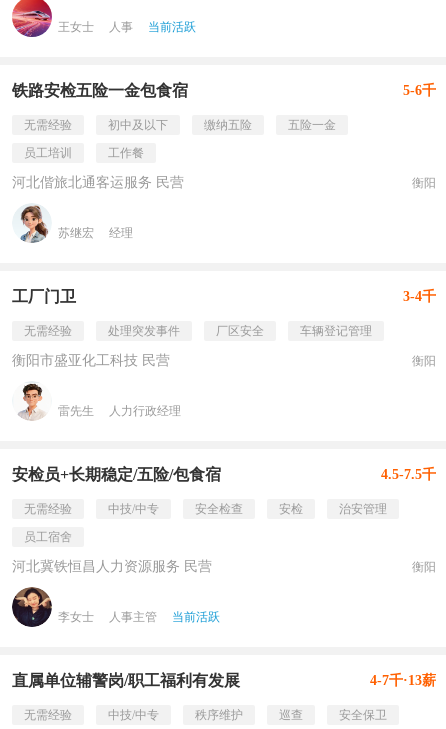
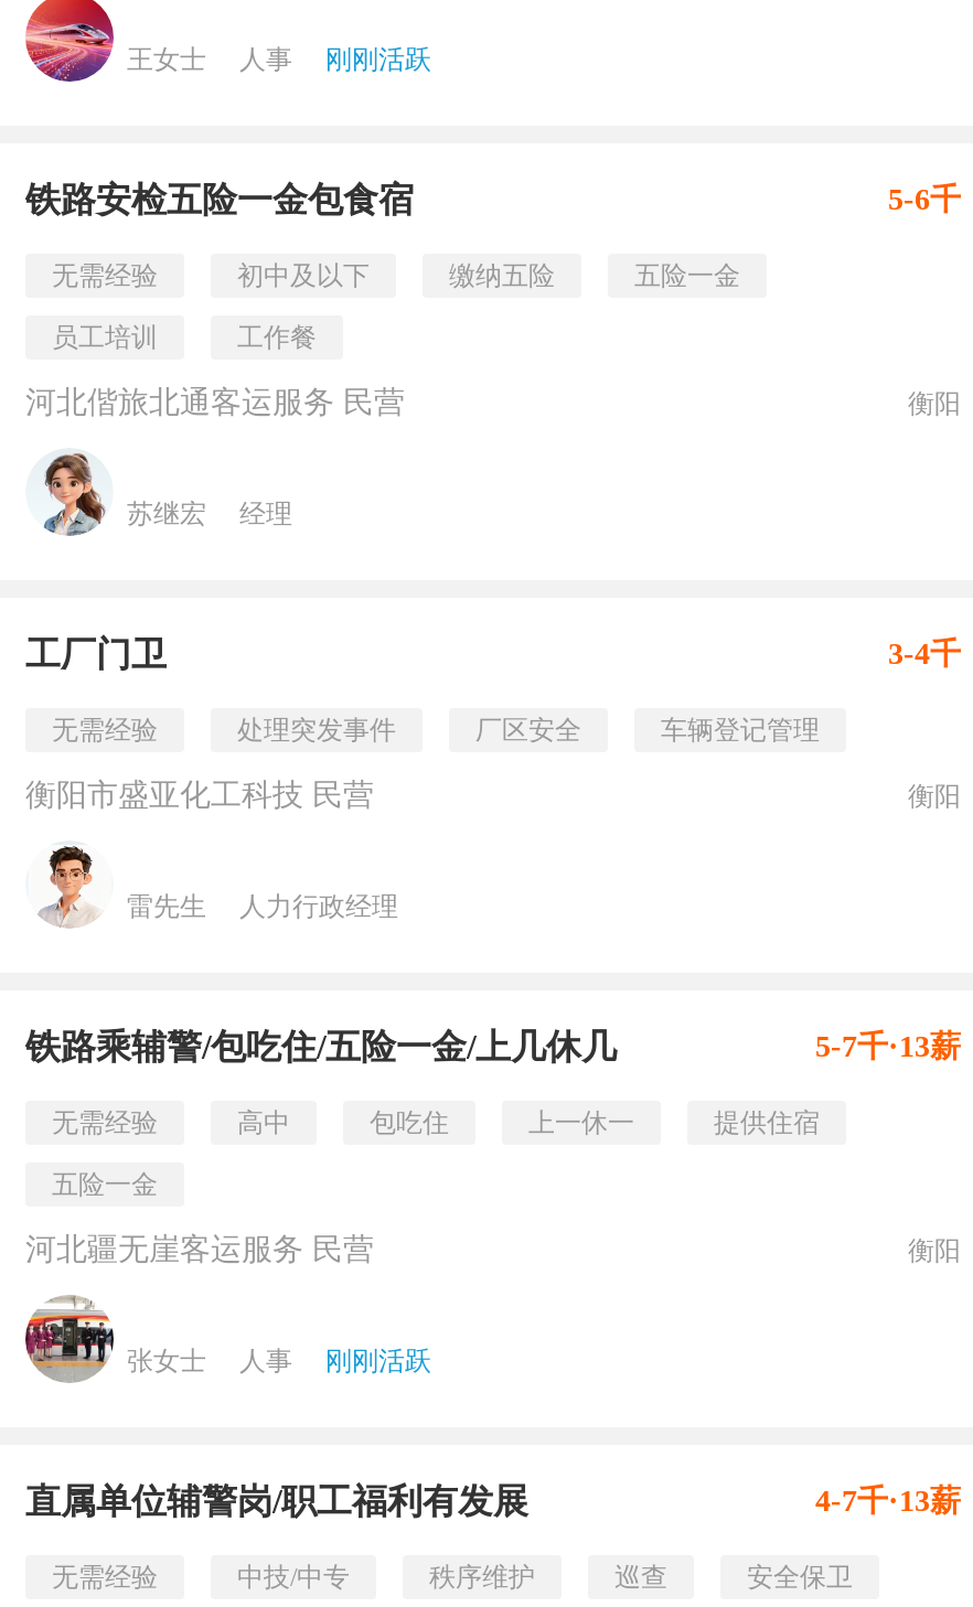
- 当前活跃
+ 刚刚活跃

- 安检员+长期稳定/五险/包食宿
- 4.5-7.5千
+ 铁路乘辅警/包吃住/五险一金/上几休几
+ 5-7千·13薪

- 中技/中专
- 安全检查
- 安检
- 治安管理
+ 高中
+ 包吃住
+ 上一休一
+ 提供住宿

- 员工宿舍
+ 五险一金

- 河北冀铁恒昌人力资源服务 民营
+ 河北疆无崖客运服务 民营

- [image]
- 李女士
- 人事主管
- 当前活跃
+ [image]
+ 张女士
+ 人事
+ 刚刚活跃
